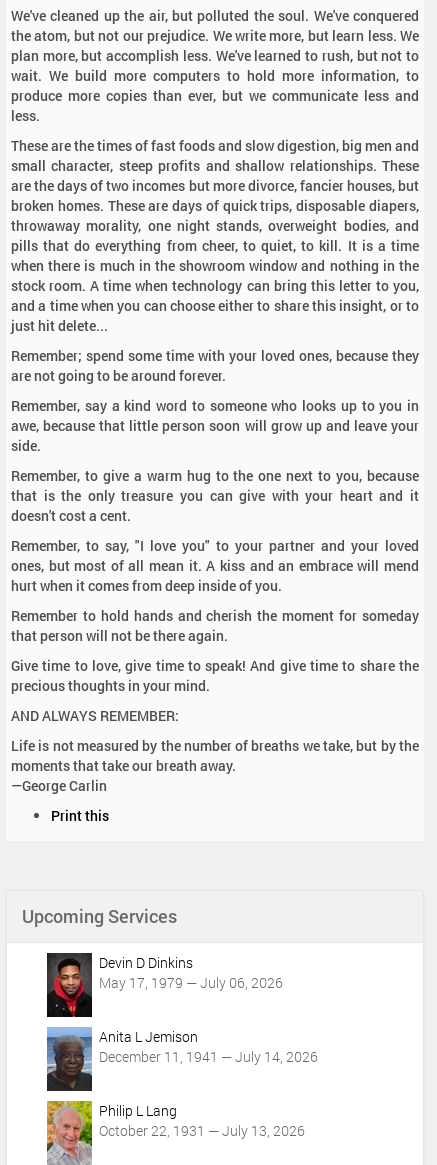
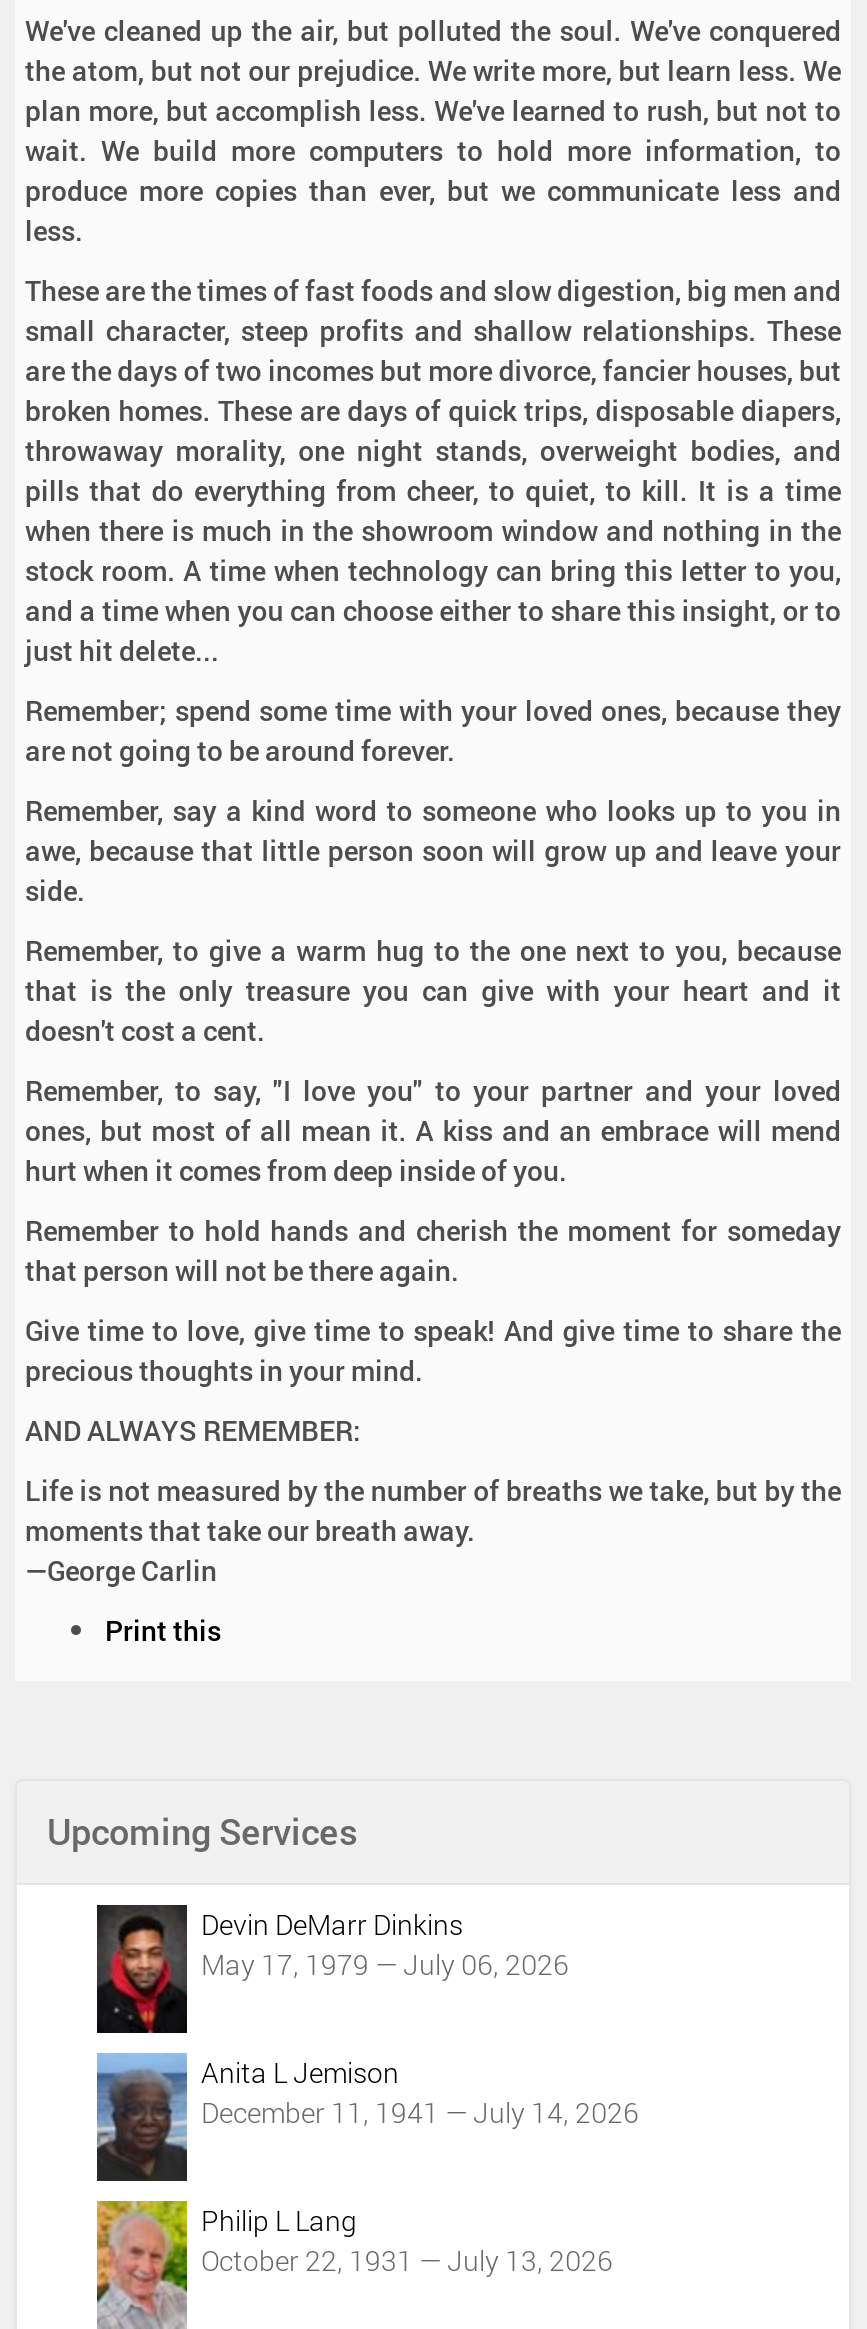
- Devin D Dinkins
+ Devin DeMarr Dinkins
